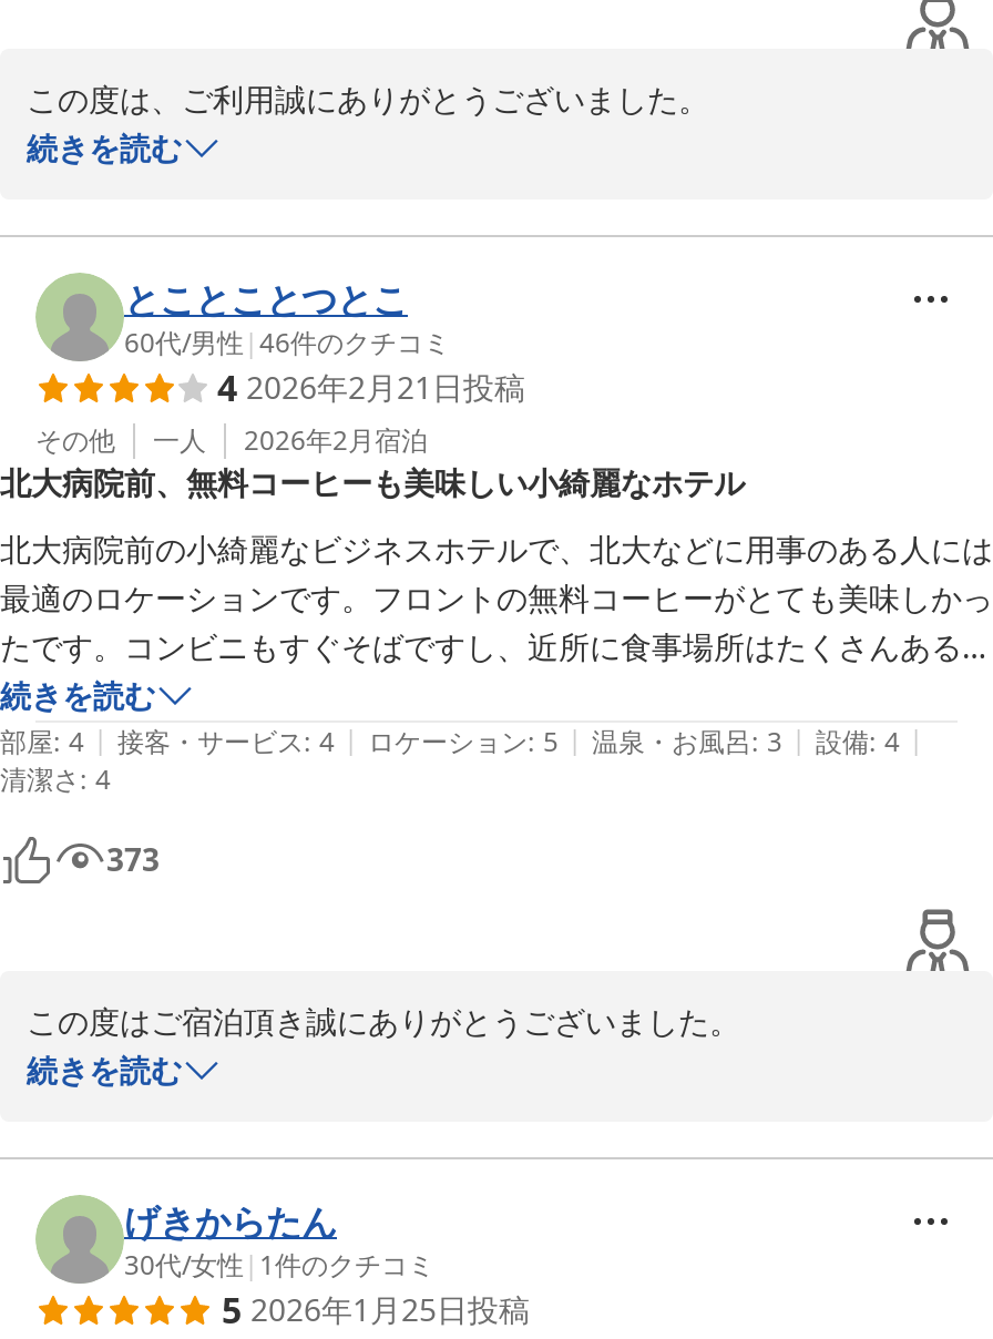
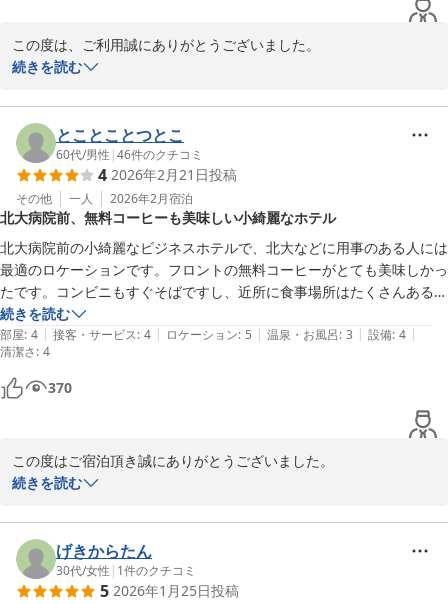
- 373
+ 370
